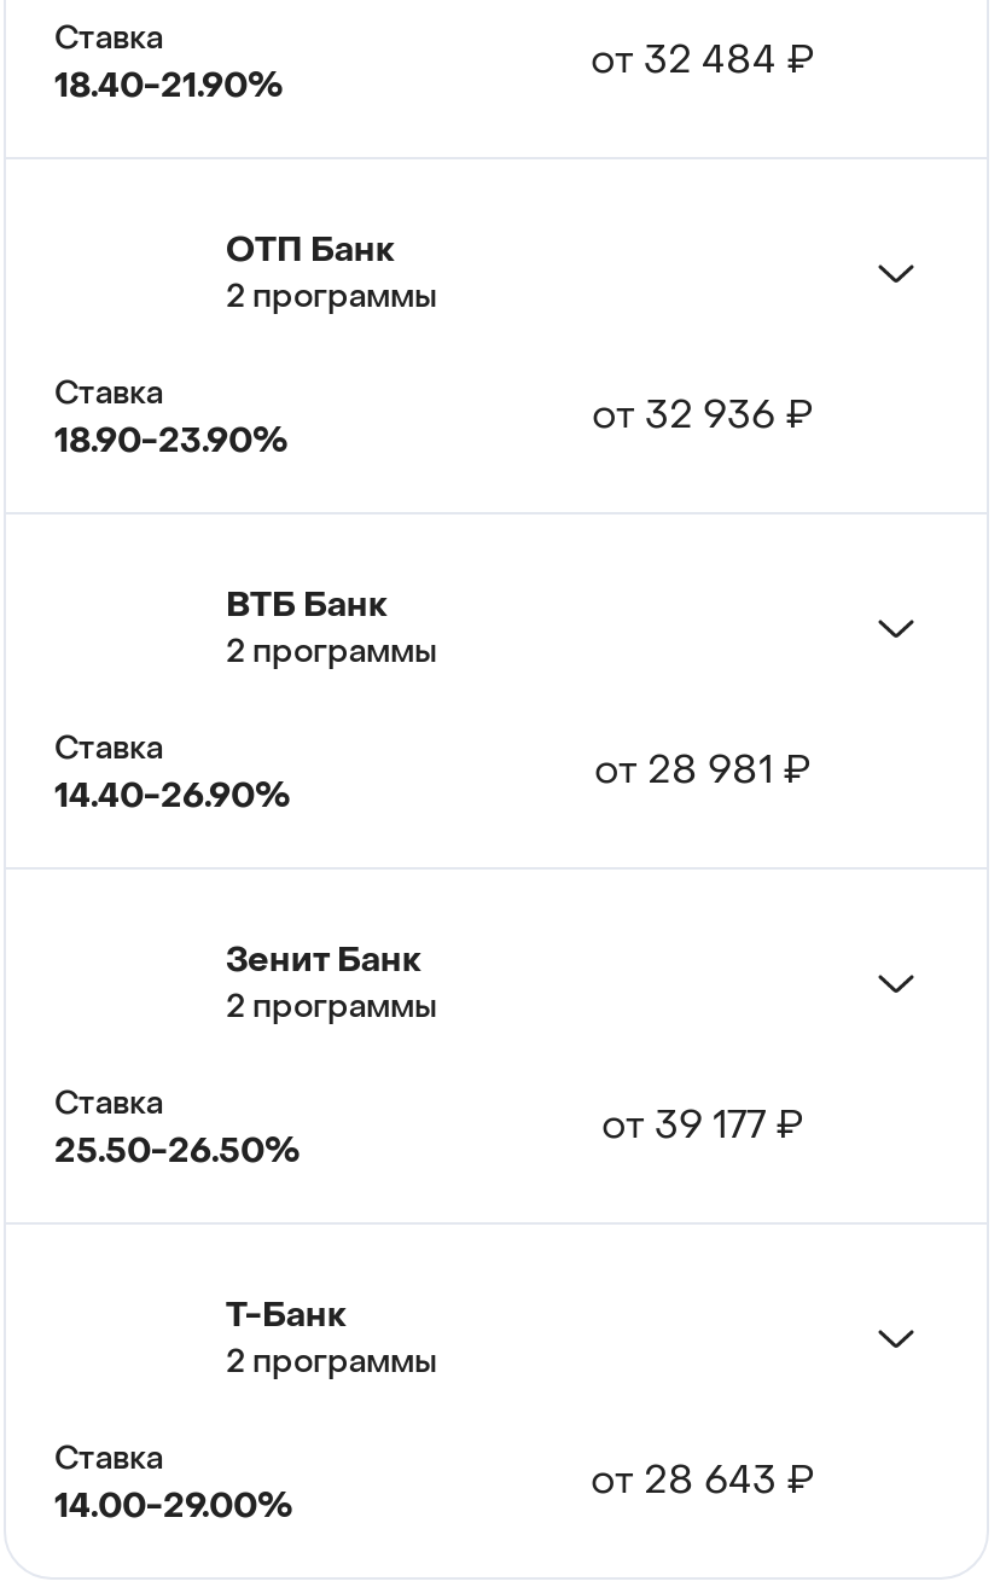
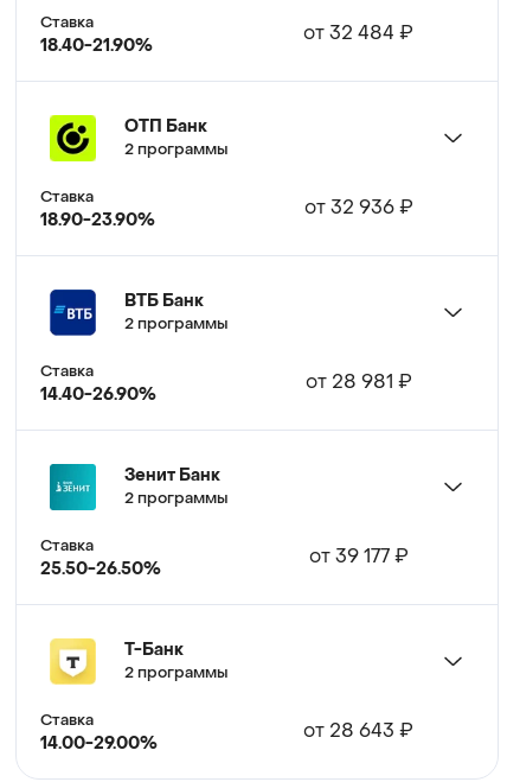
+ [image]

+ [image]

+ [image]

+ [image]
